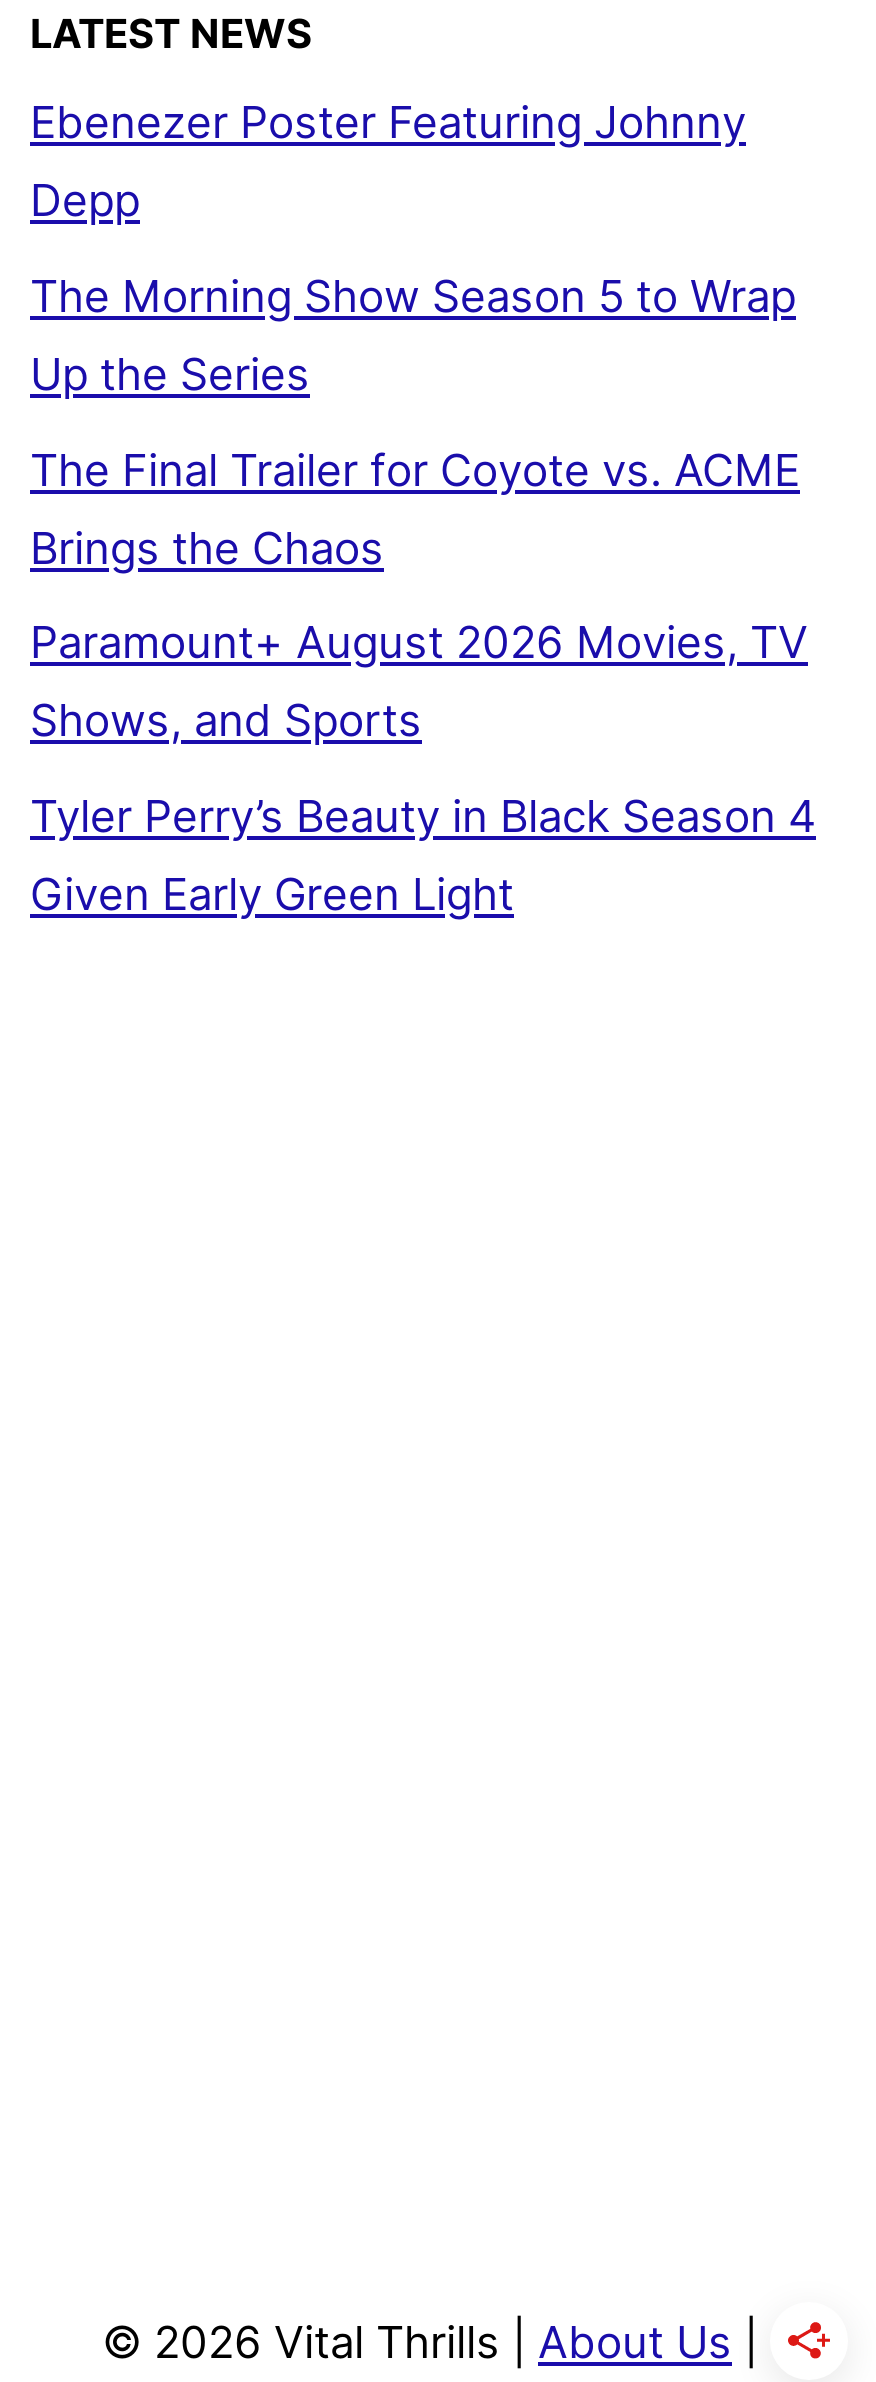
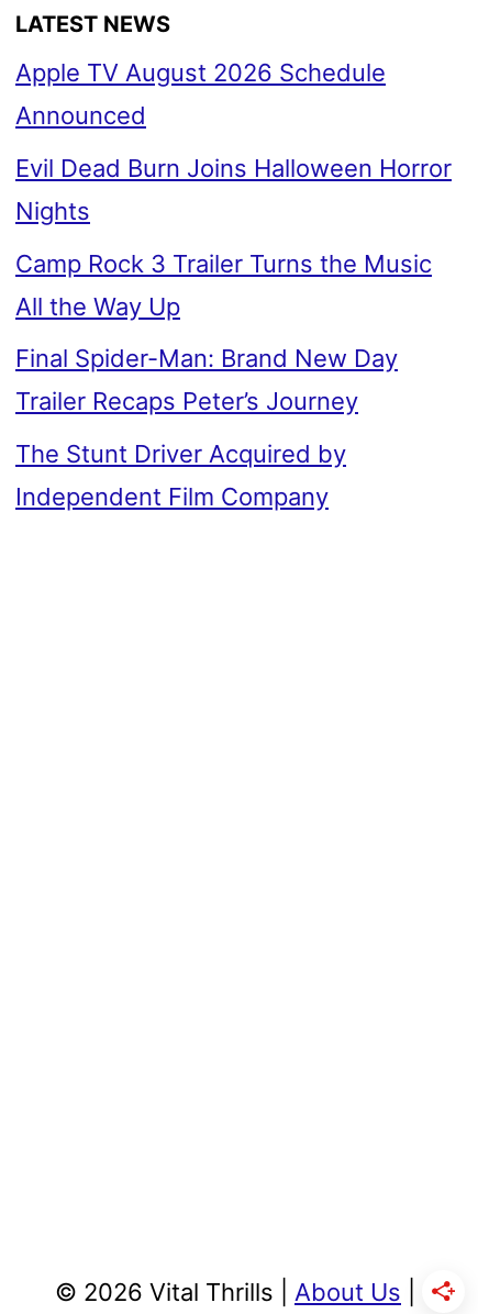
- Ebenezer Poster Featuring Johnny
+ Apple TV August 2026 Schedule

- Depp
+ Announced

- The Morning Show Season 5 to Wrap
+ Evil Dead Burn Joins Halloween Horror

- Up the Series
+ Nights

- The Final Trailer for Coyote vs. ACME
+ Camp Rock 3 Trailer Turns the Music

- Brings the Chaos
+ All the Way Up

- Paramount+ August 2026 Movies, TV
+ Final Spider-Man: Brand New Day

- Shows, and Sports
+ Trailer Recaps Peter’s Journey

- Tyler Perry’s Beauty in Black Season 4
+ The Stunt Driver Acquired by

- Given Early Green Light
+ Independent Film Company
